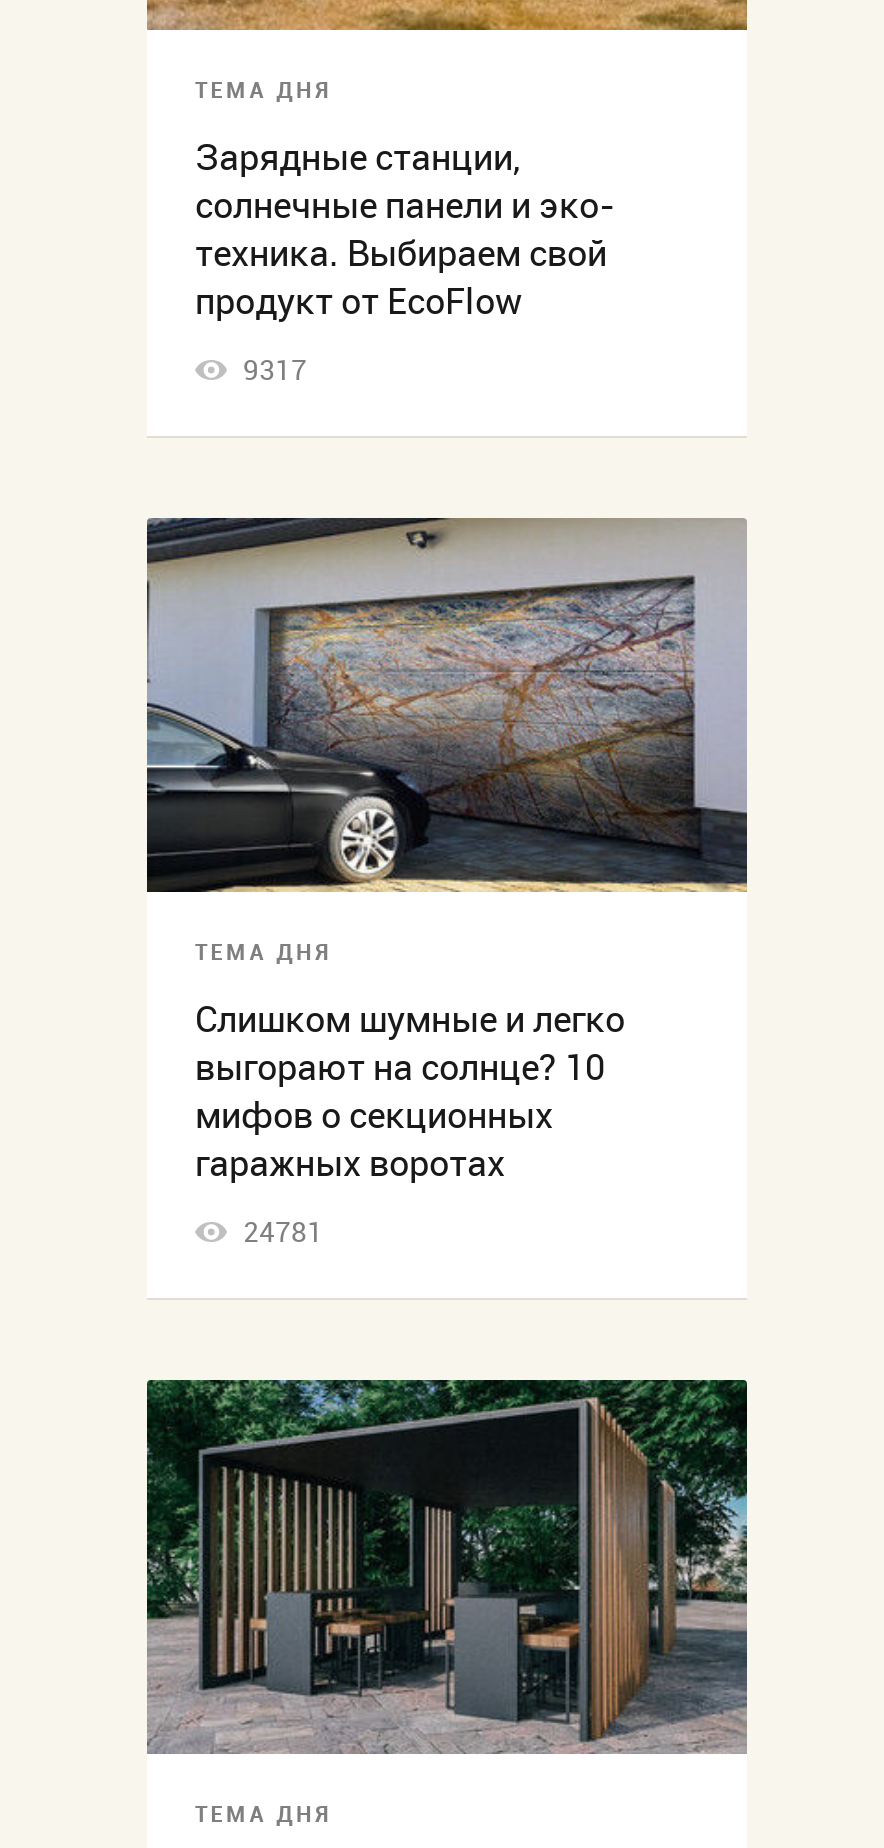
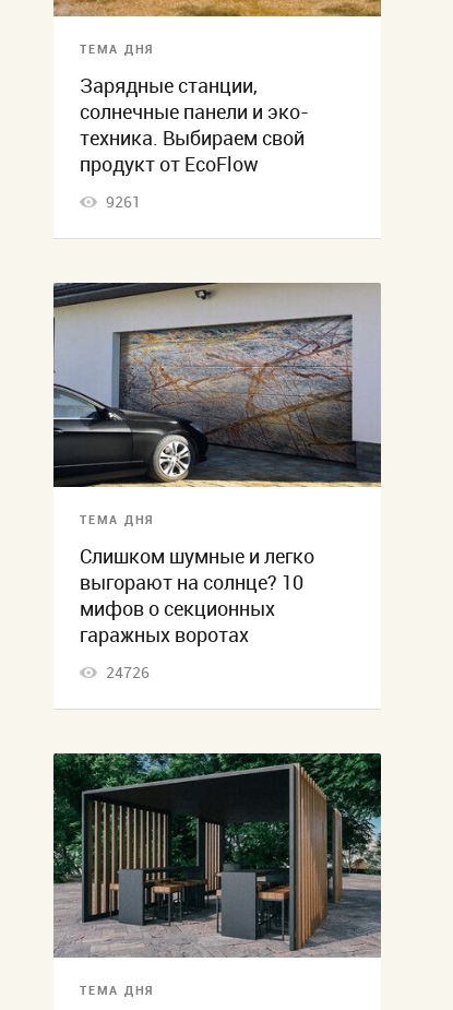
- 9317
+ 9261

- 24781
+ 24726
